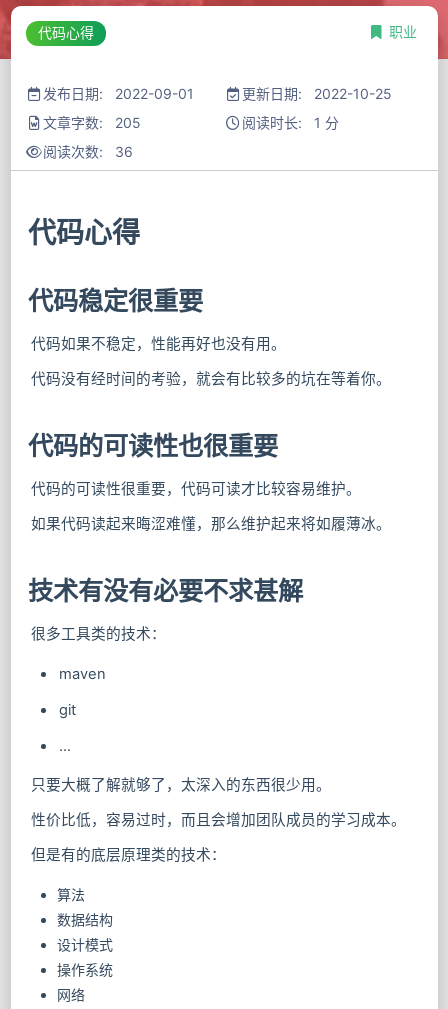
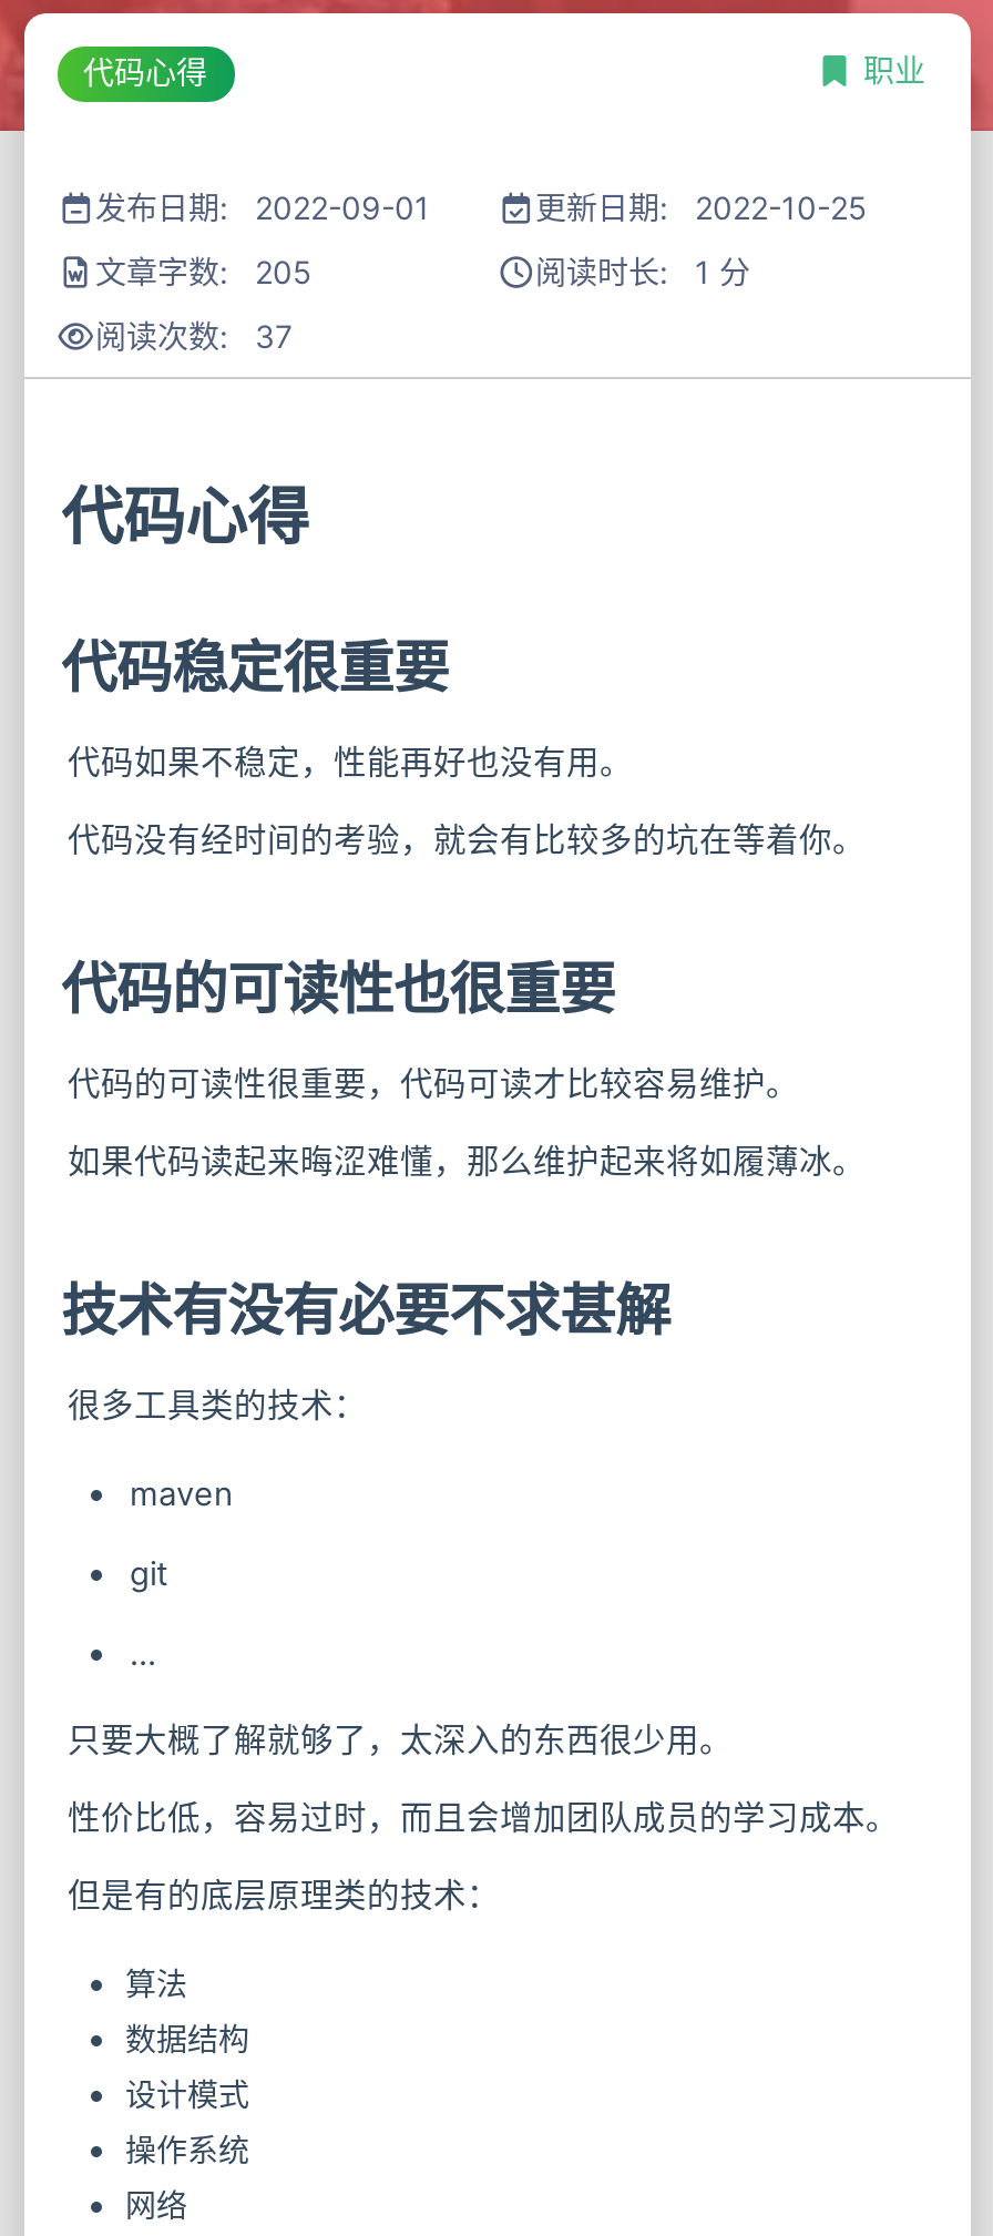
- 阅读次数: 36
+ 阅读次数: 37
